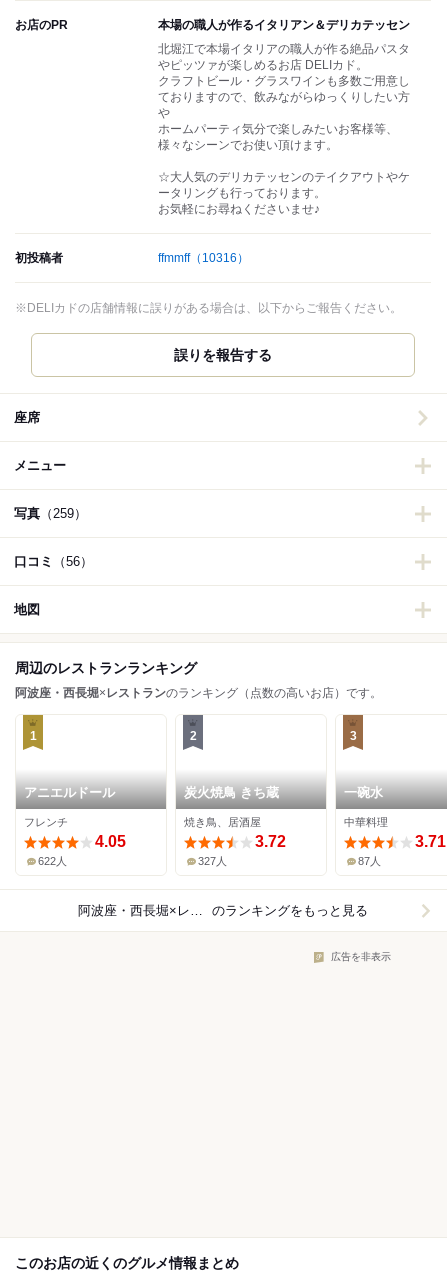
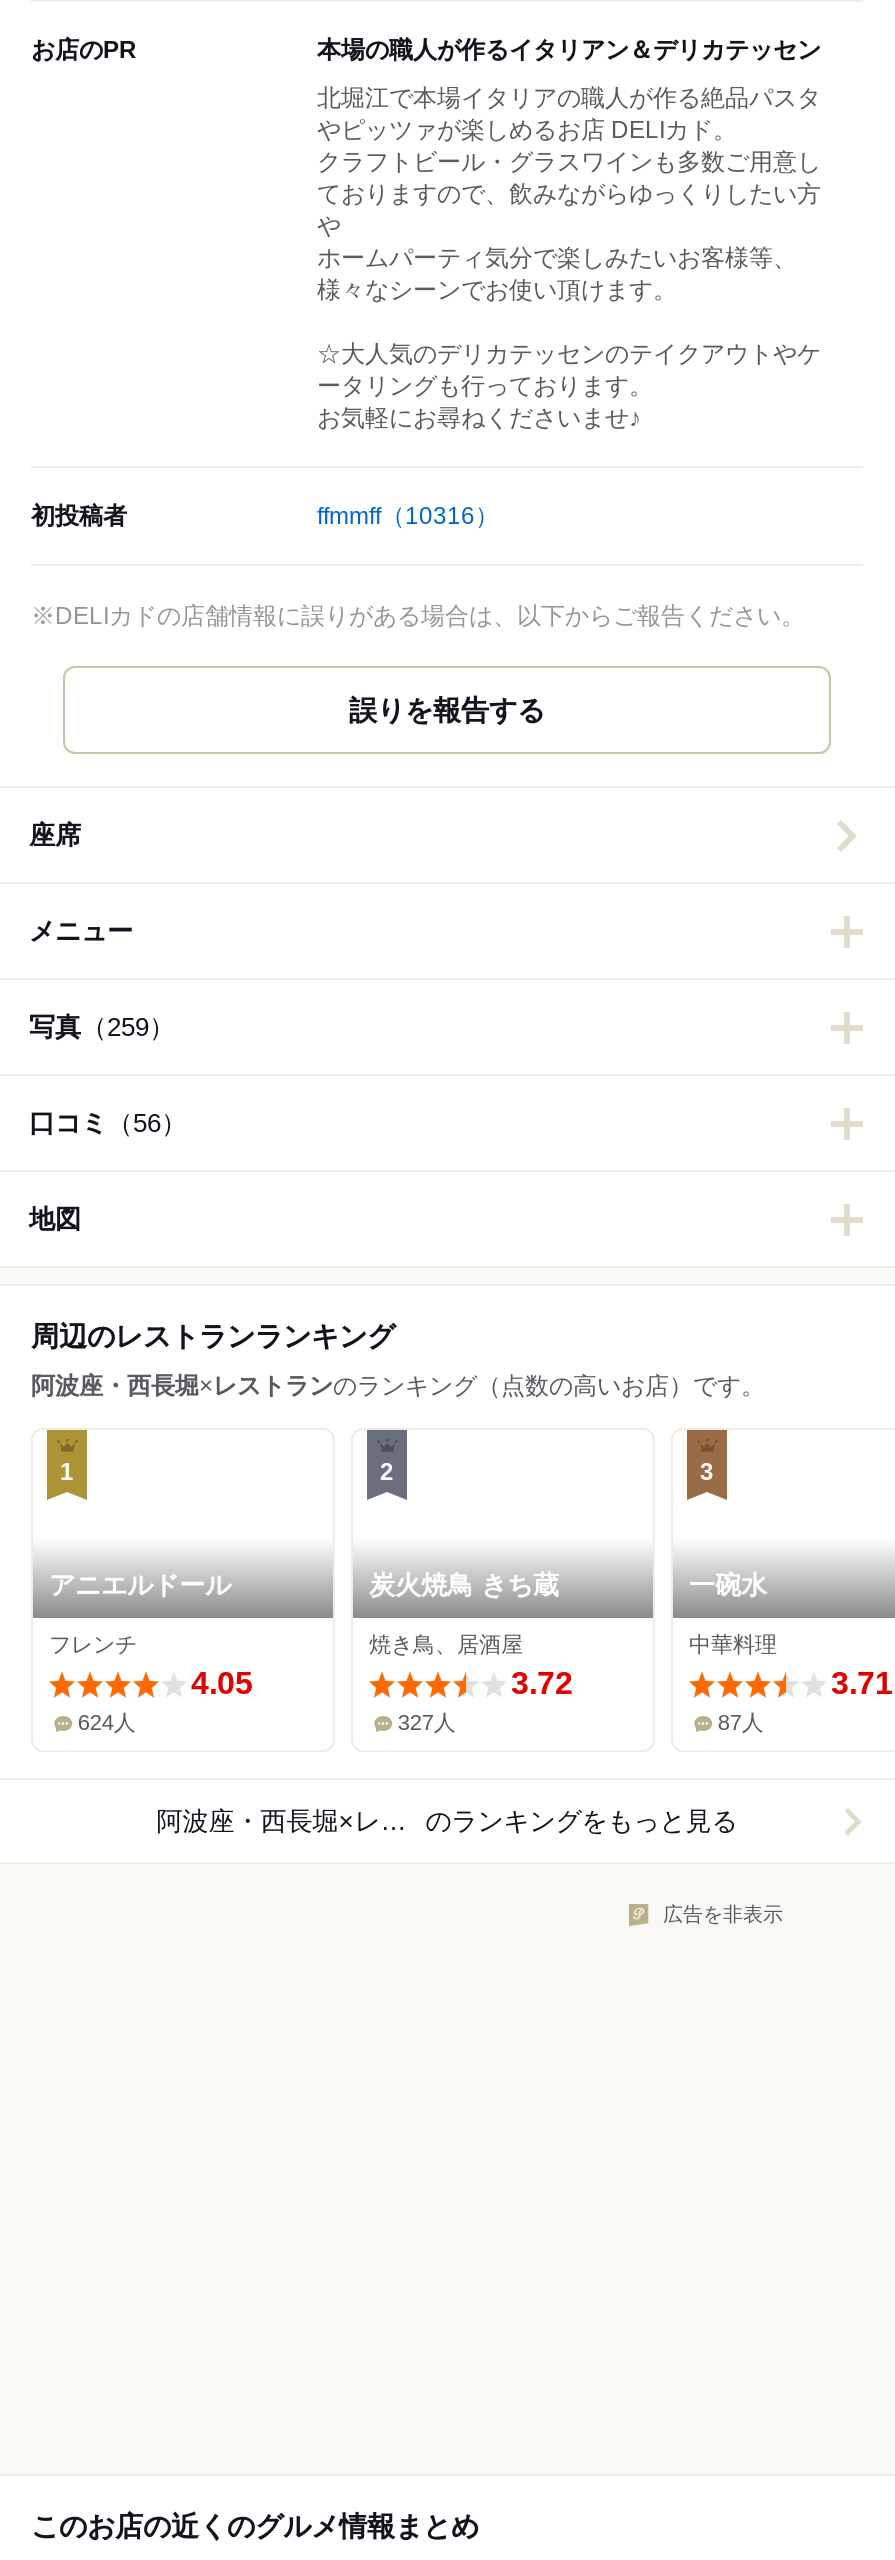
- 622人
+ 624人
